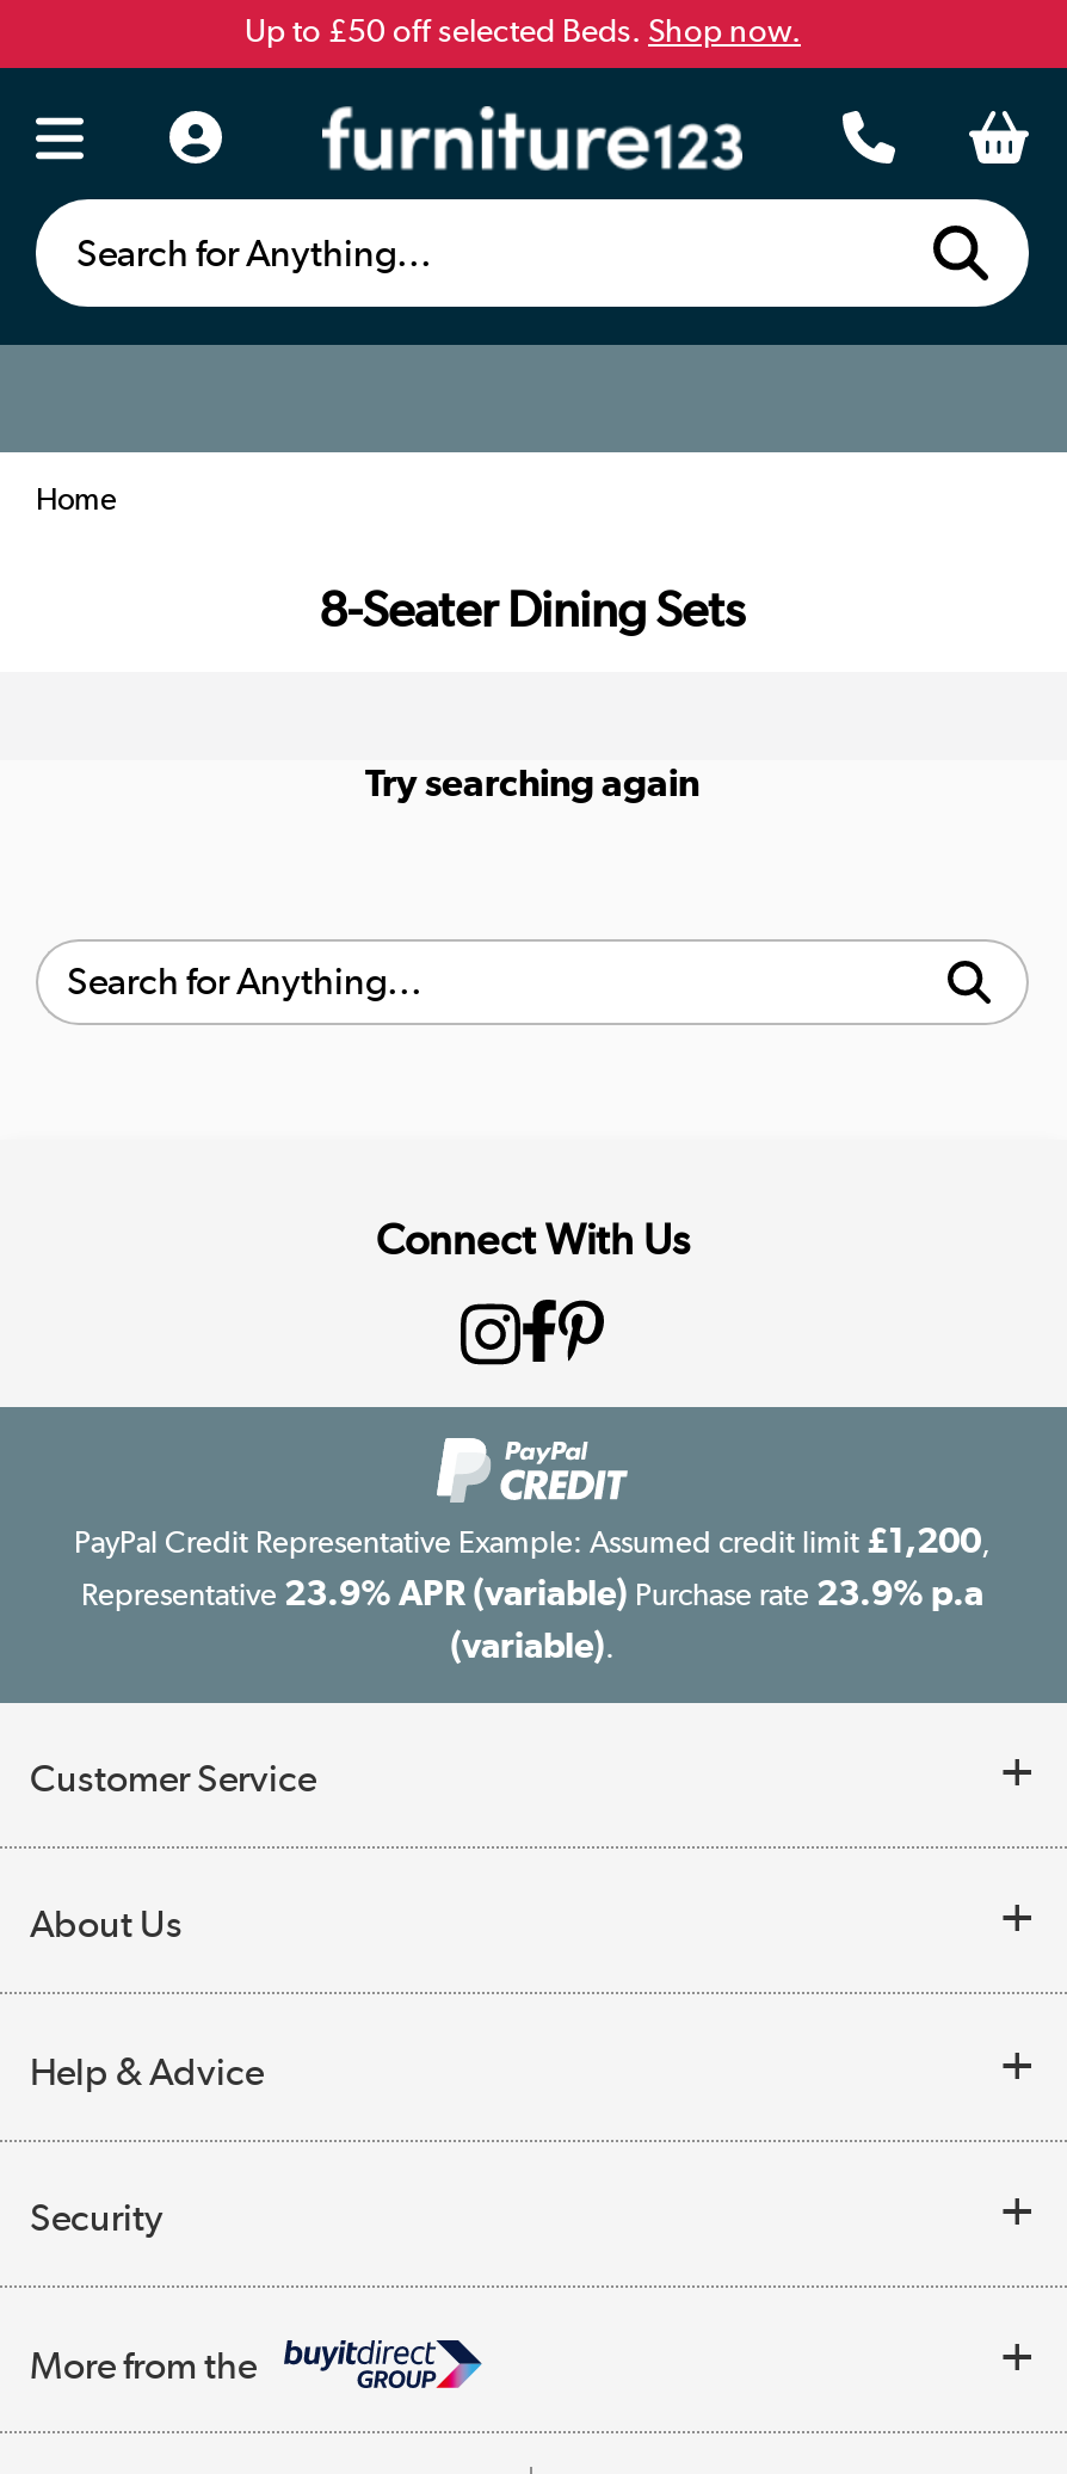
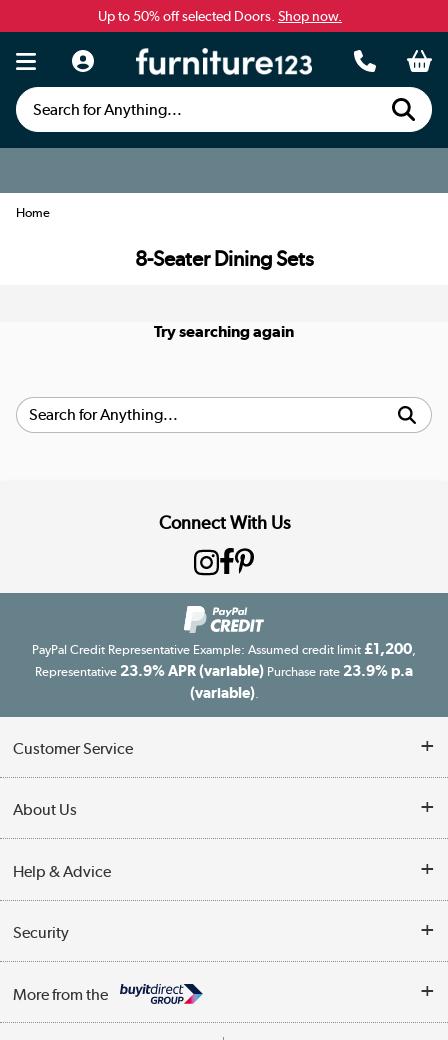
- Up to £50 off selected Beds. Shop now.
+ Up to 50% off selected Doors. Shop now.
